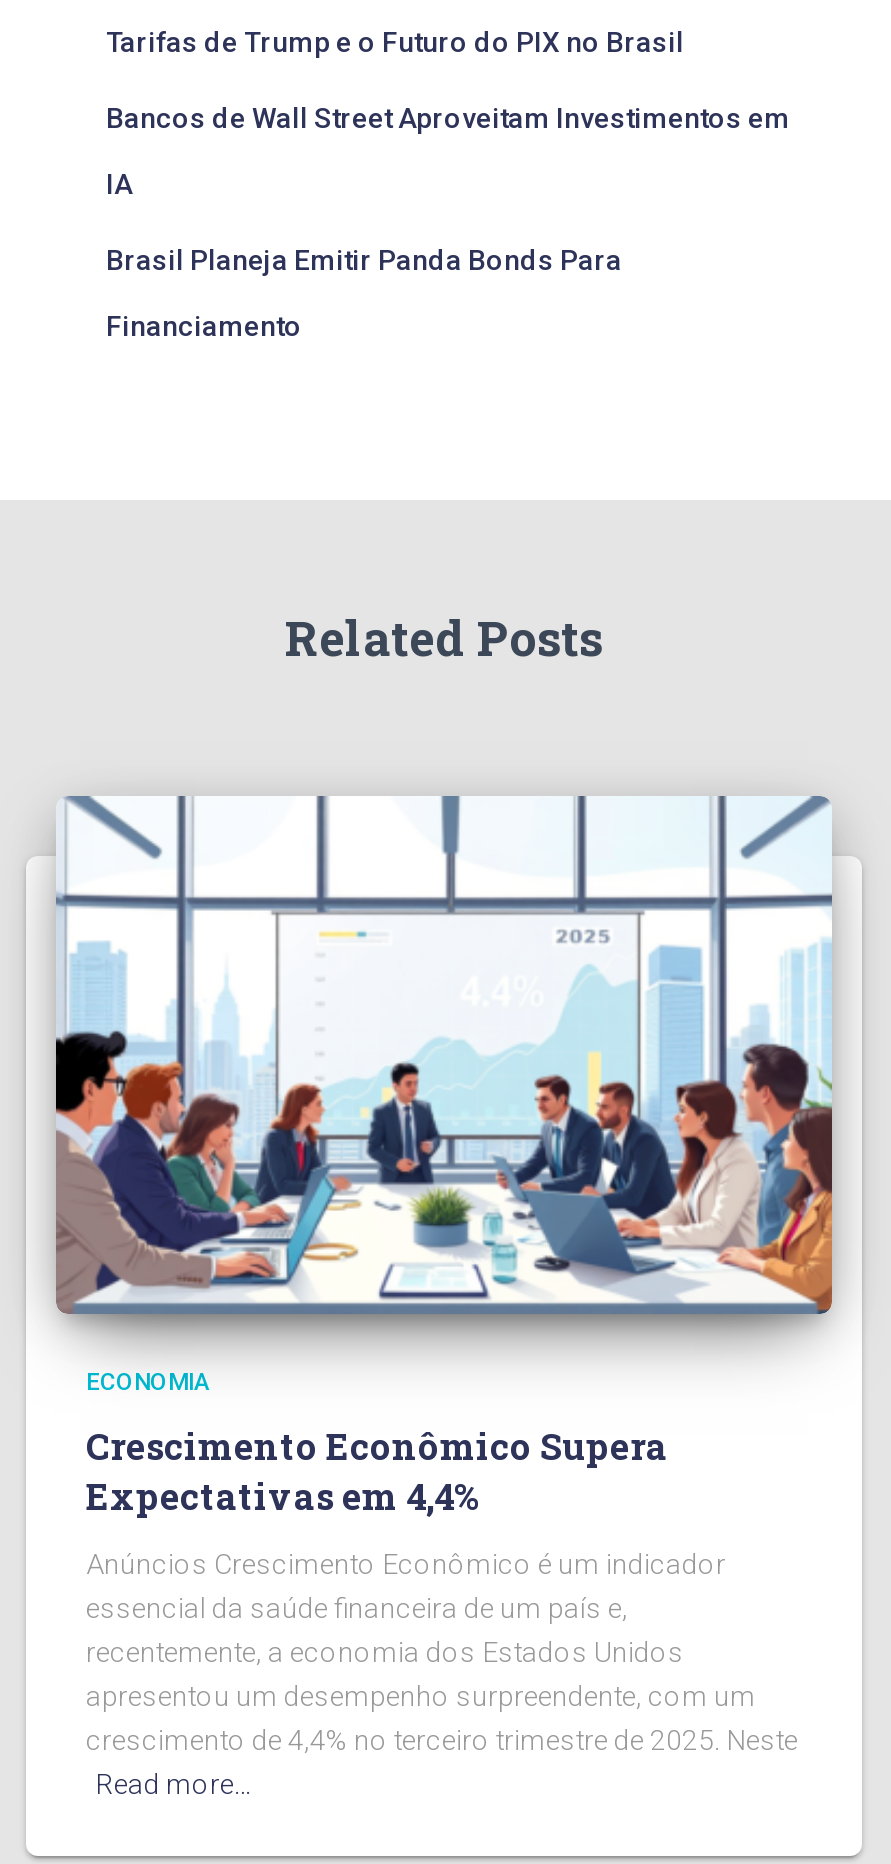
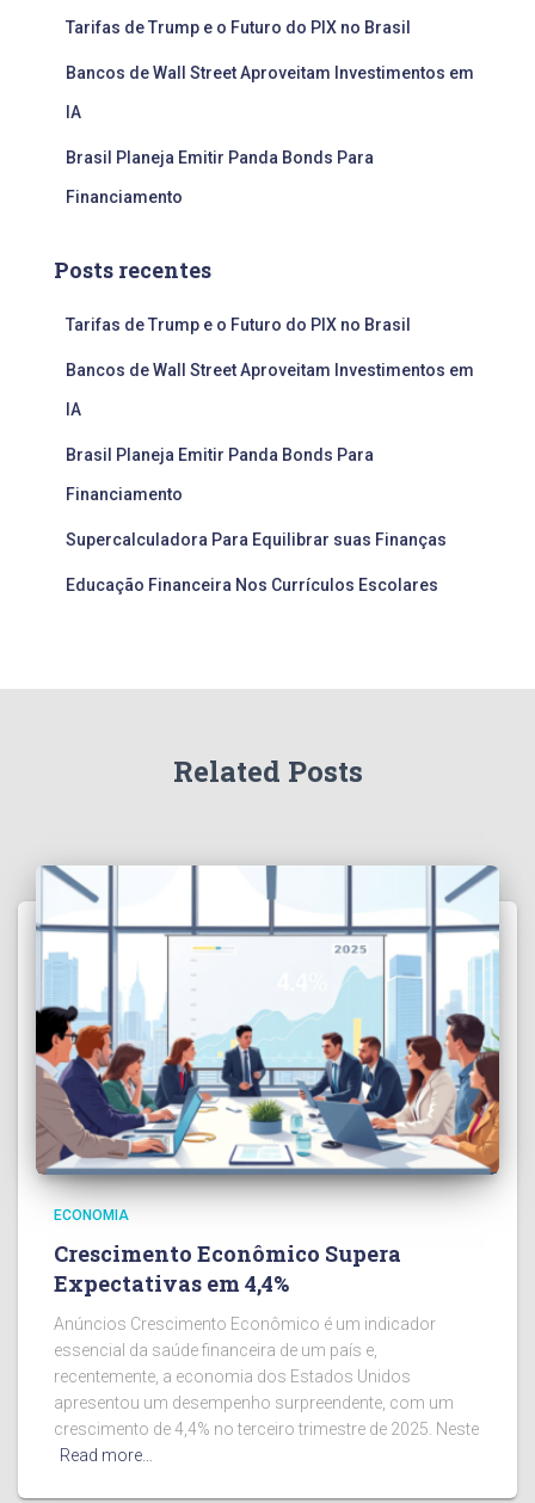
+ Posts recentes
+ Tarifas de Trump e o Futuro do PIX no Brasil
+ Bancos de Wall Street Aproveitam Investimentos em
+ IA
+ Brasil Planeja Emitir Panda Bonds Para
+ Financiamento
+ Supercalculadora Para Equilibrar suas Finanças
+ Educação Financeira Nos Currículos Escolares
